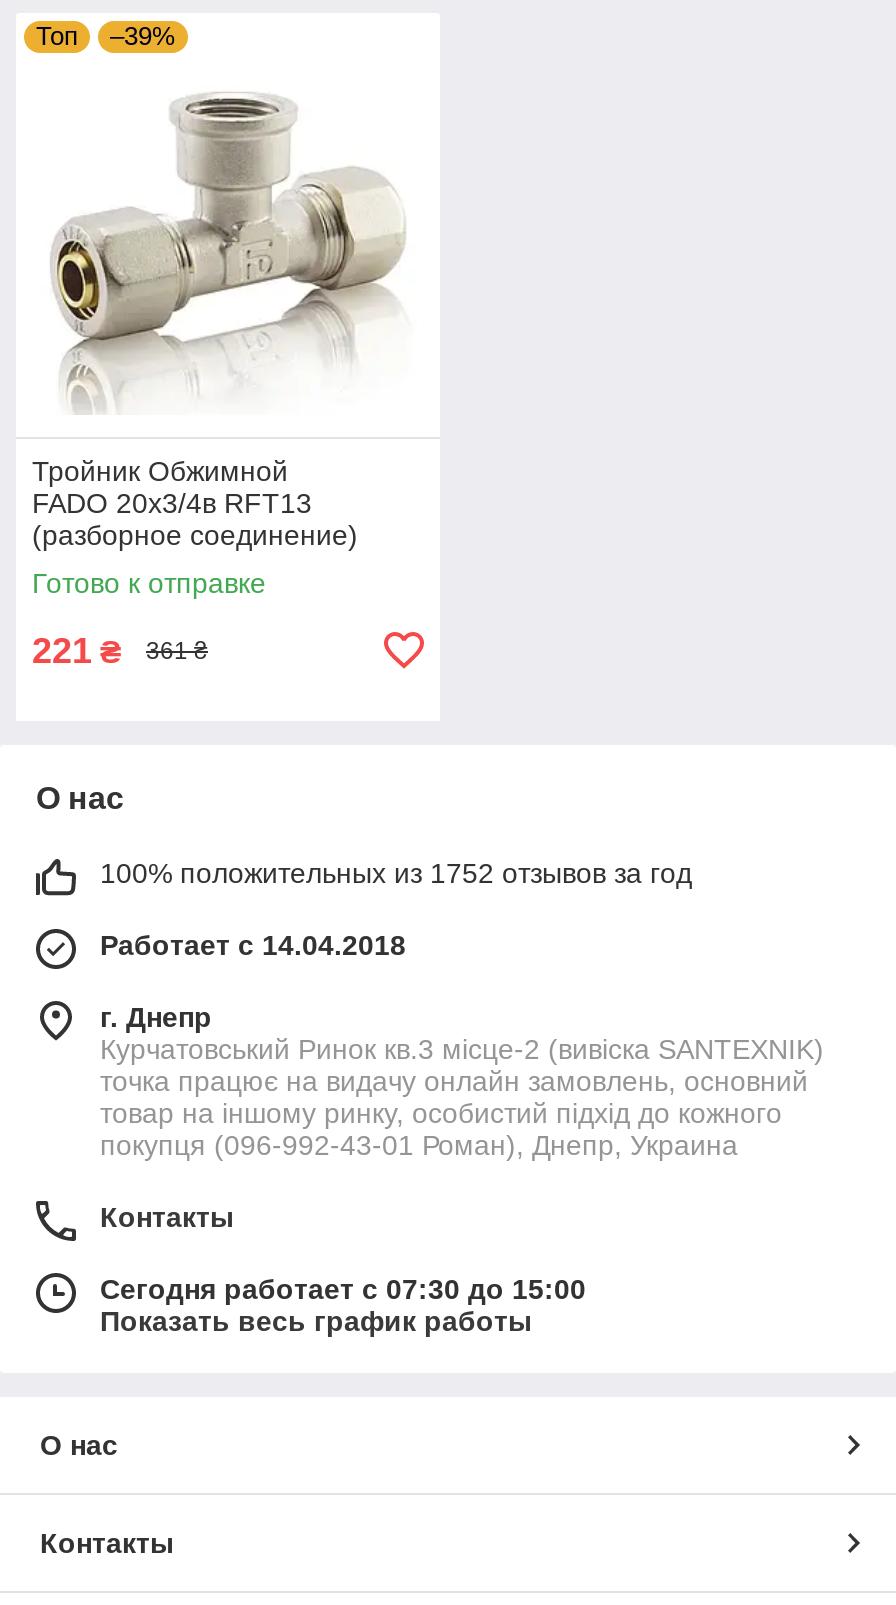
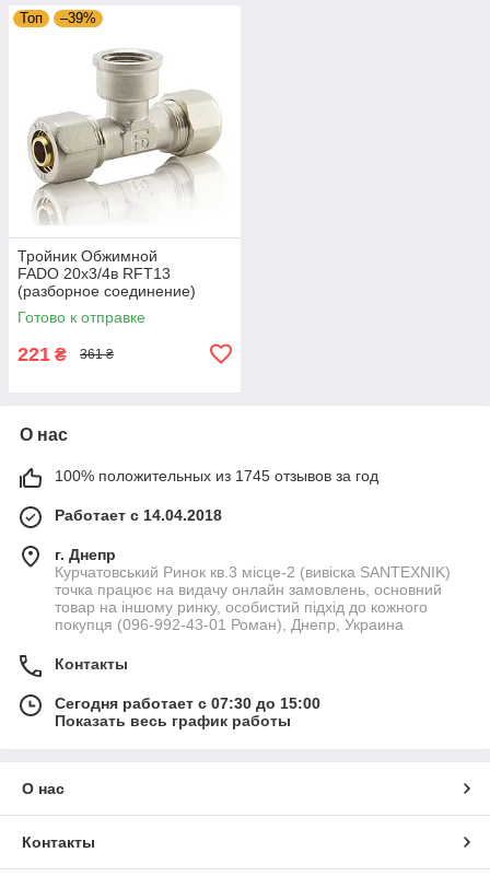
- 100% положительных из 1752 отзывов за год
+ 100% положительных из 1745 отзывов за год
